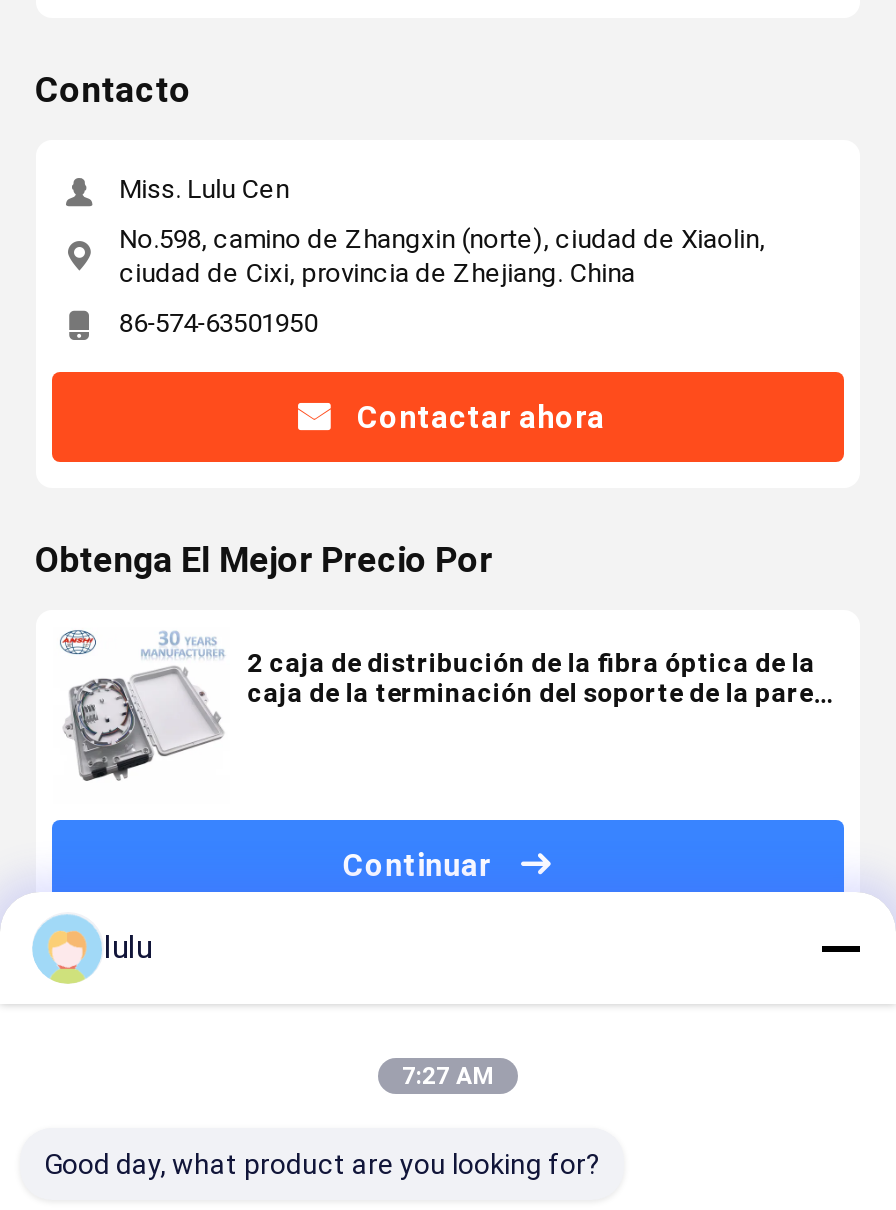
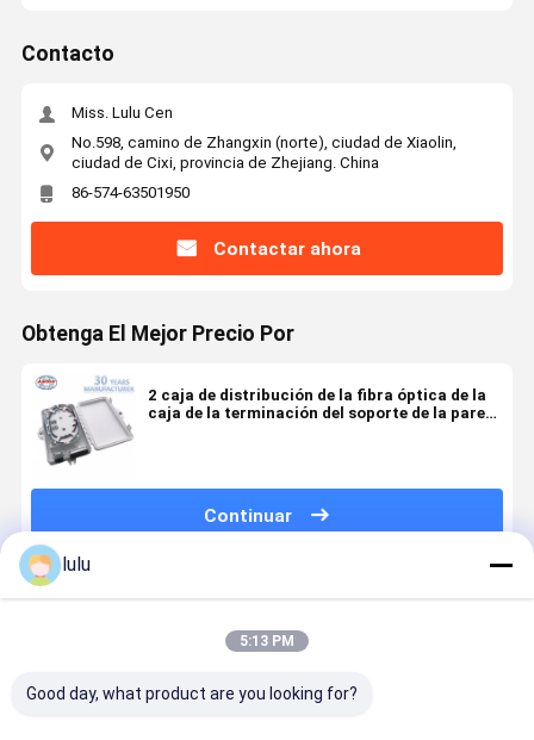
- 7:27 AM
+ 5:13 PM
